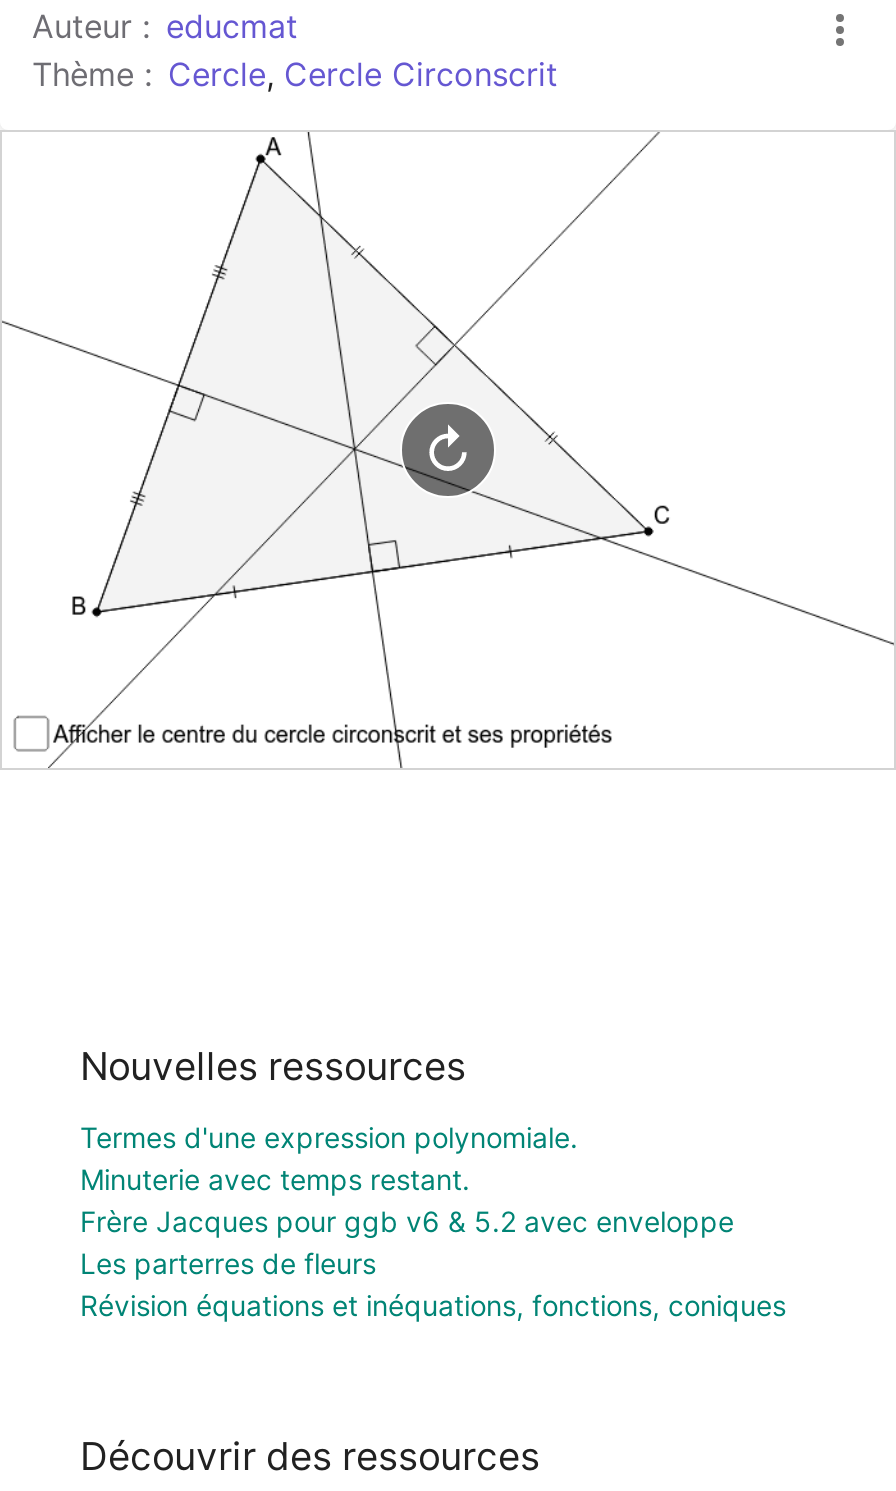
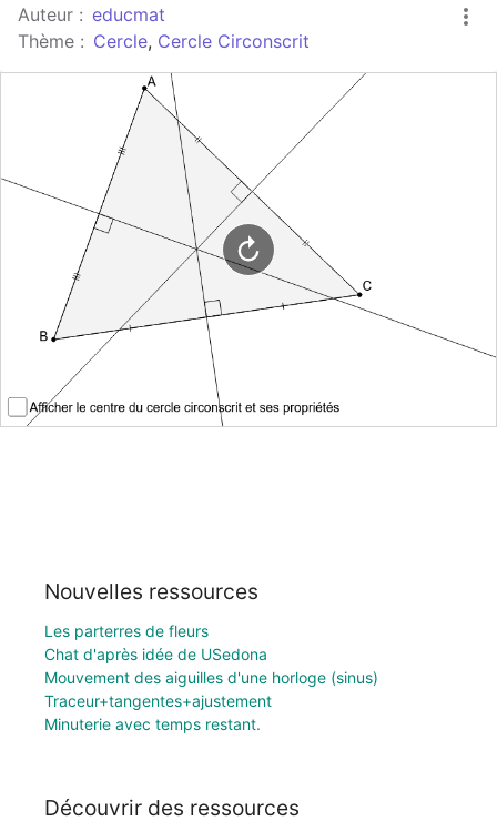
- Termes d'une expression polynomiale.
- Frère Jacques pour ggb v6 & 5.2 avec enveloppe

moved down: Minuterie avec temps restant.

moved up: Les parterres de fleurs

- Révision équations et inéquations, fonctions, coniques
+ Chat d'après idée de USedona
+ Mouvement des aiguilles d'une horloge (sinus)
+ Traceur+tangentes+ajustement
